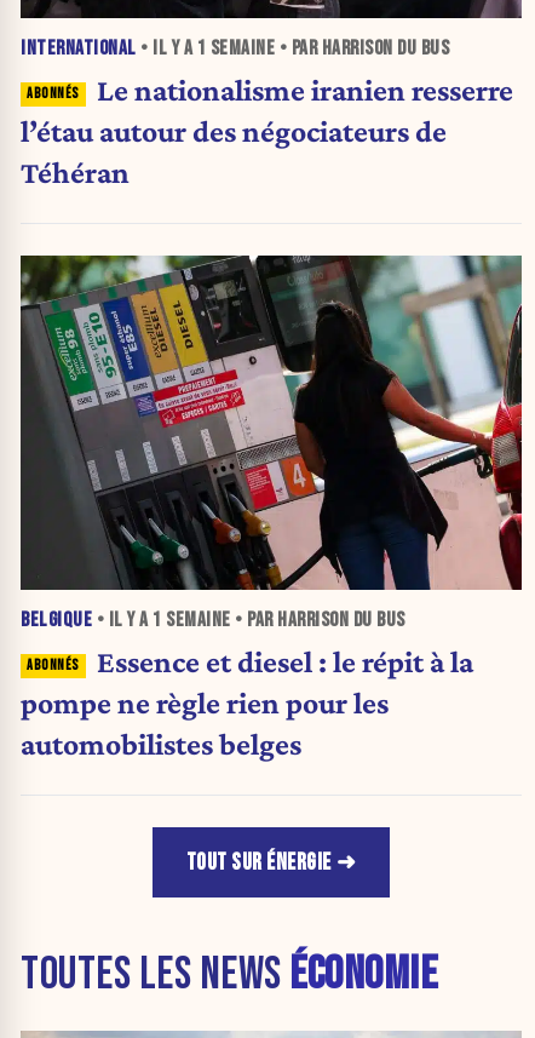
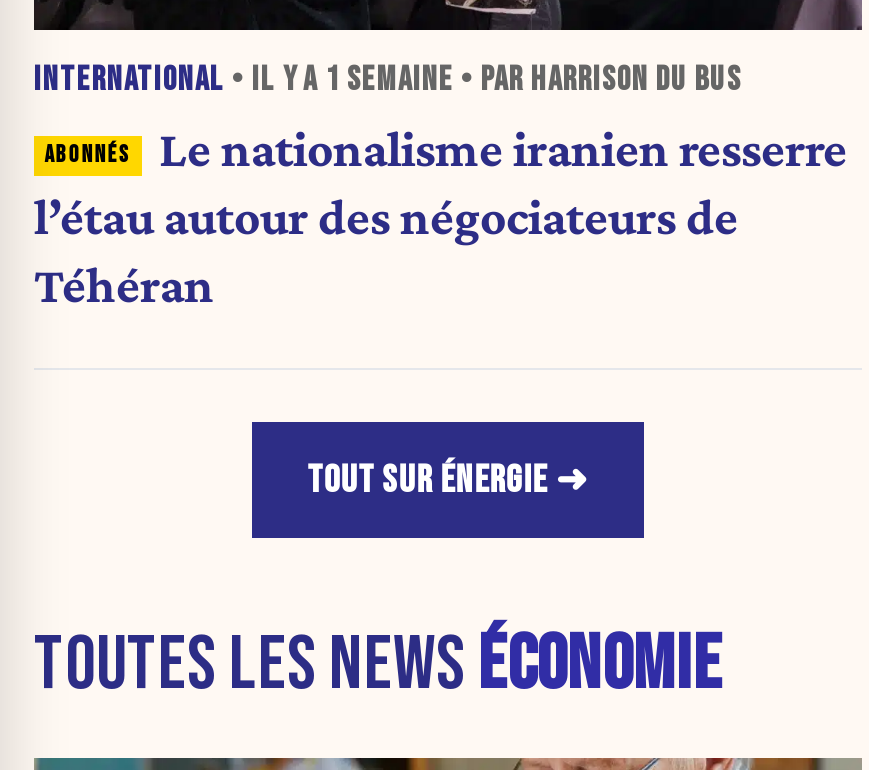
- [image]
- BELGIQUE • IL Y A 1 SEMAINE • PAR HARRISON DU BUS
- Essence et diesel : le répit à la
- pompe ne règle rien pour les
- automobilistes belges
